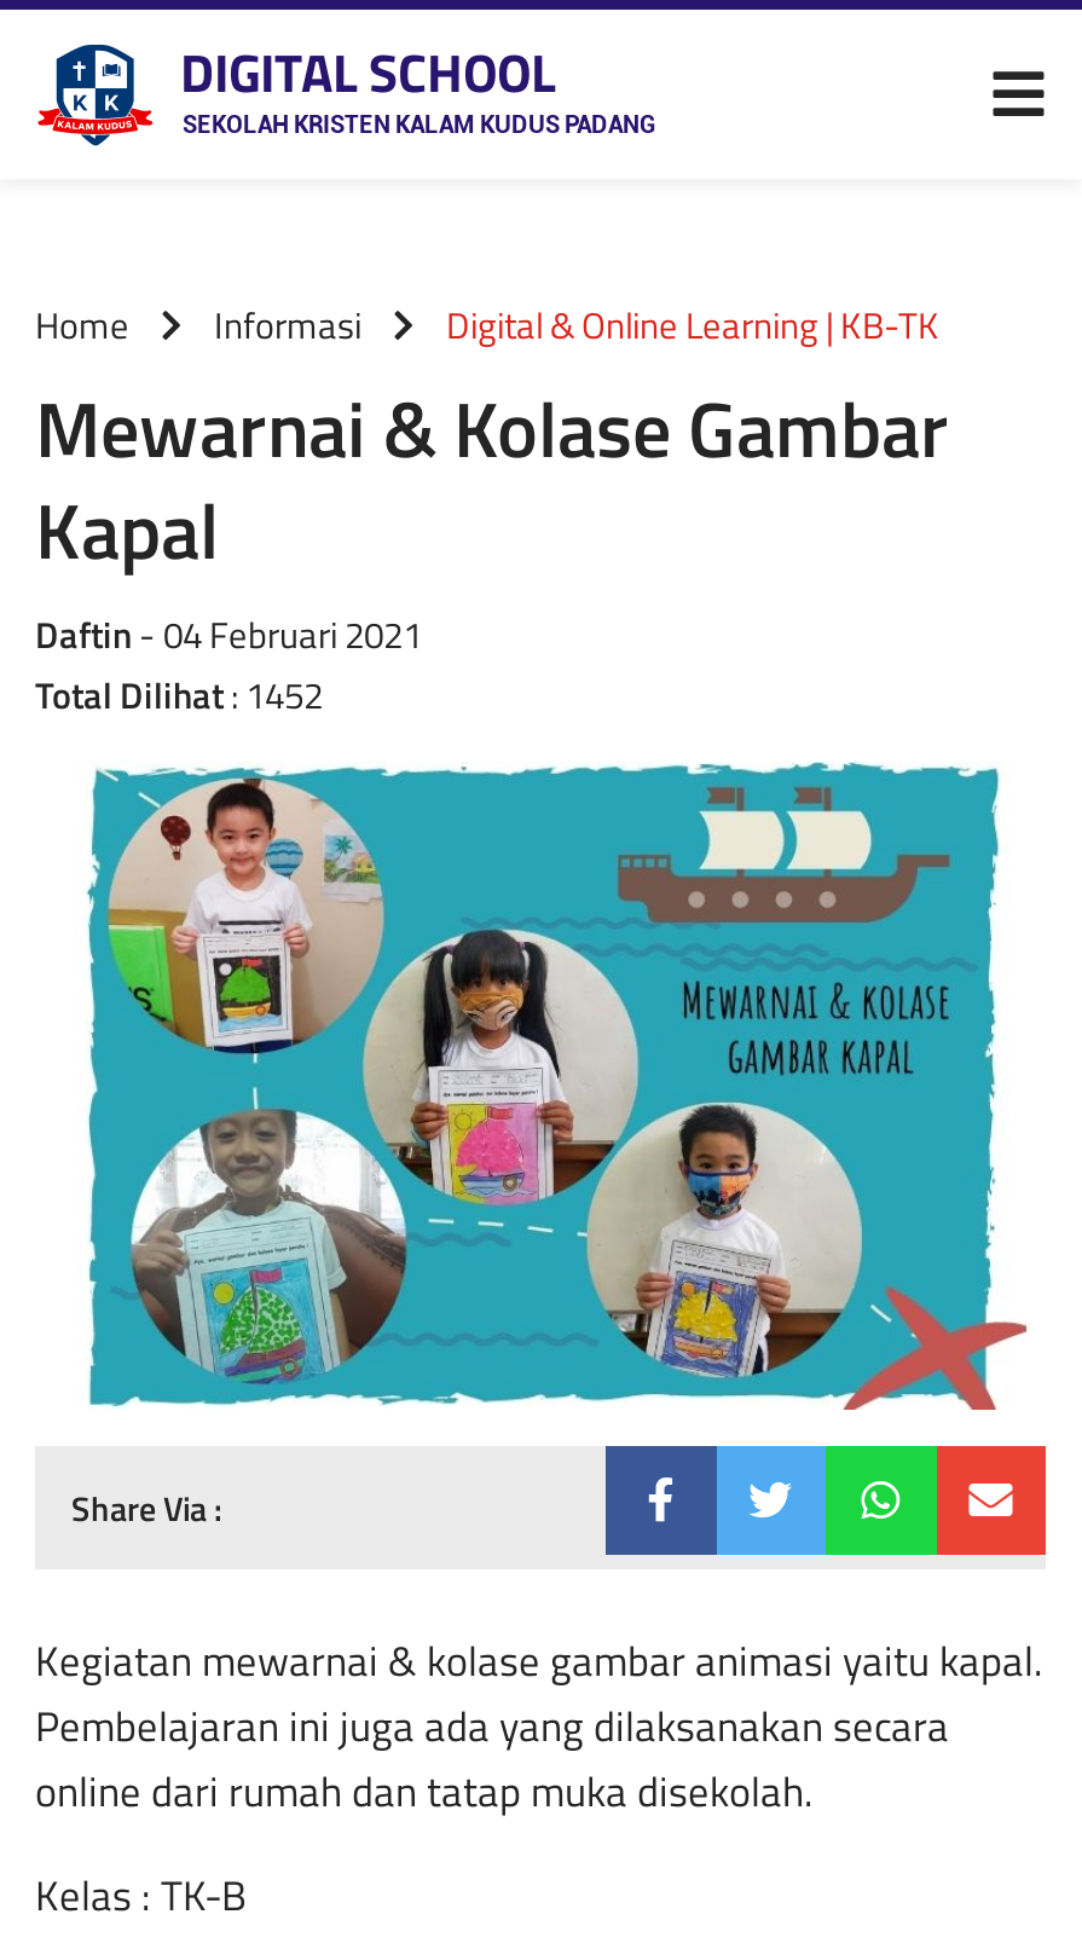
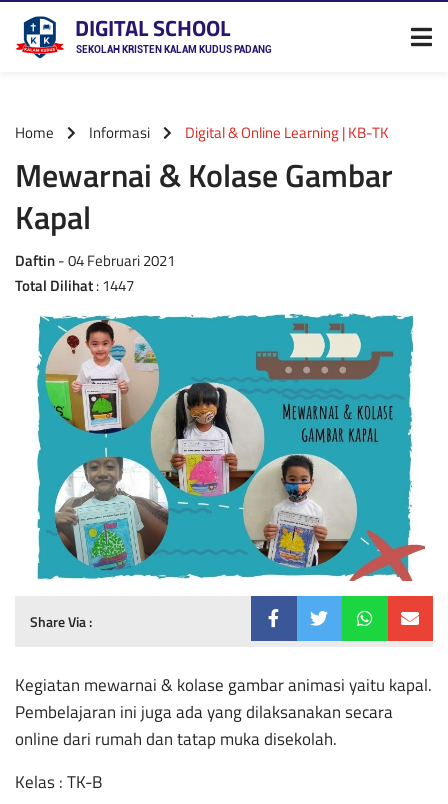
- Total Dilihat: 1452
+ Total Dilihat: 1447
